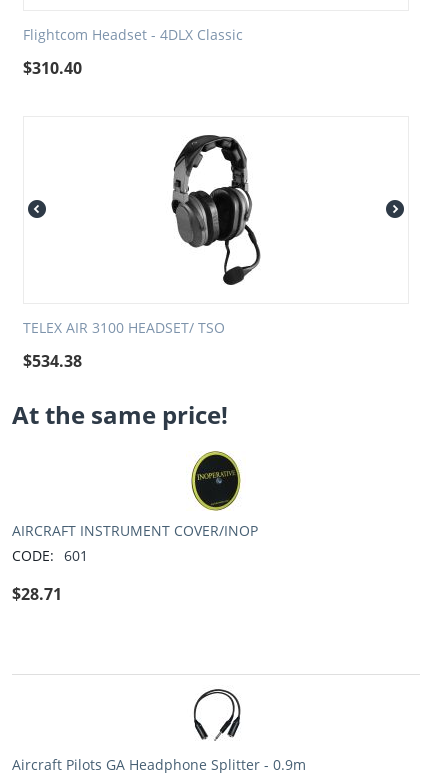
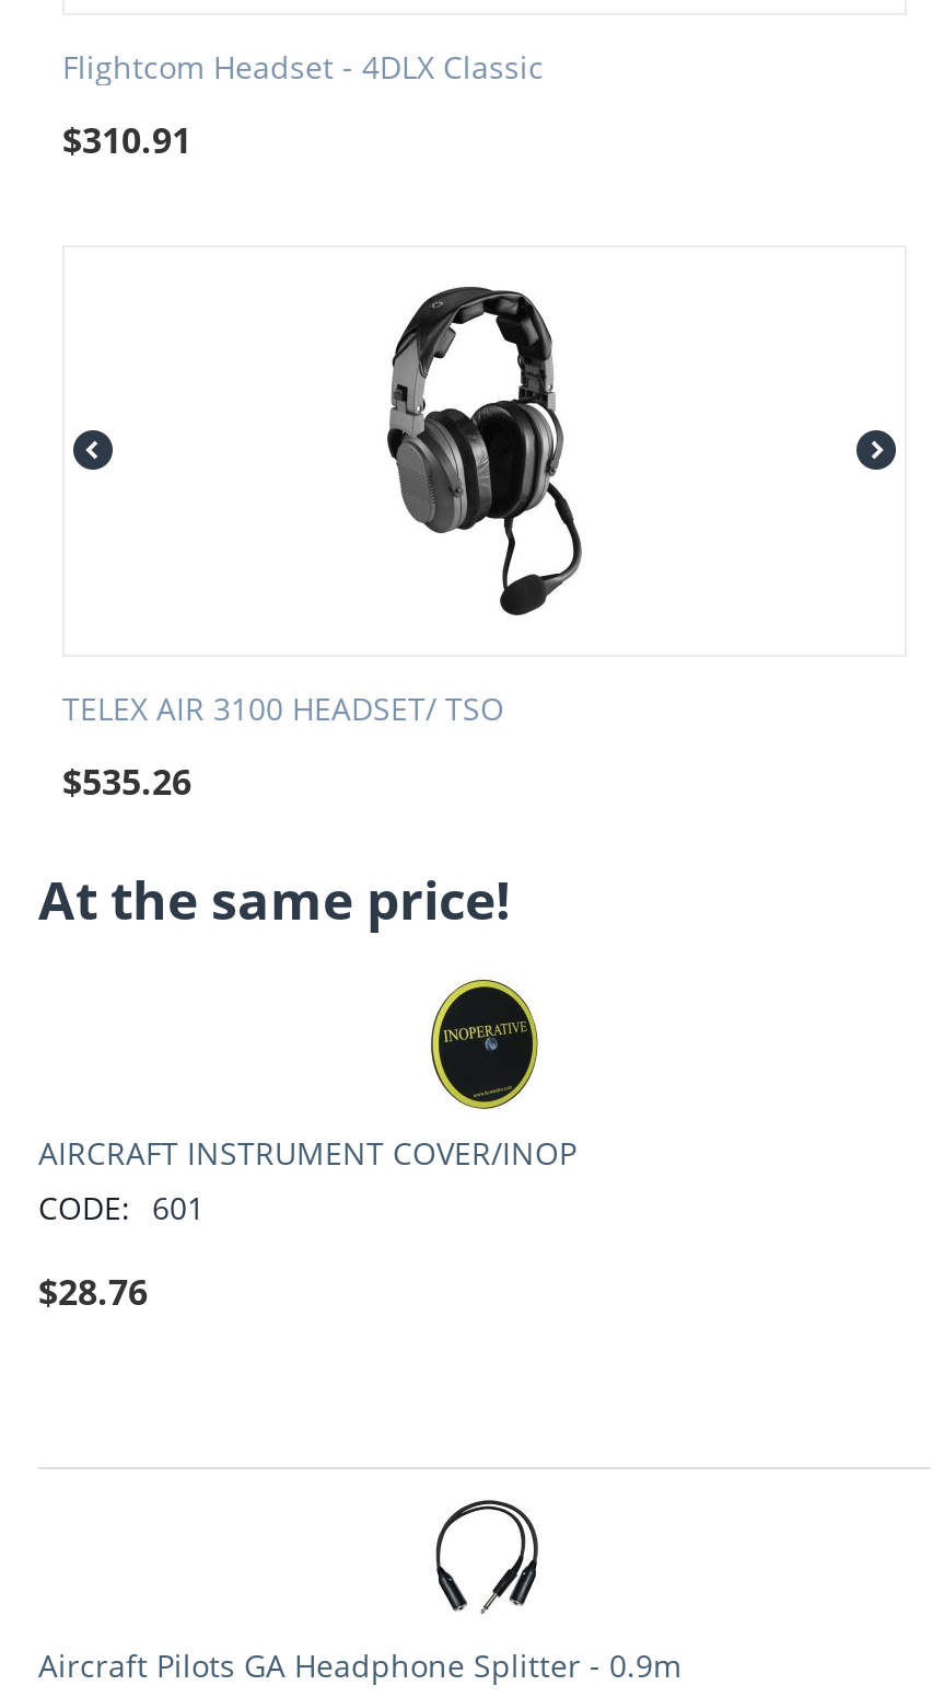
- $310.40
+ $310.91

- $534.38
+ $535.26

- $28.71
+ $28.76
